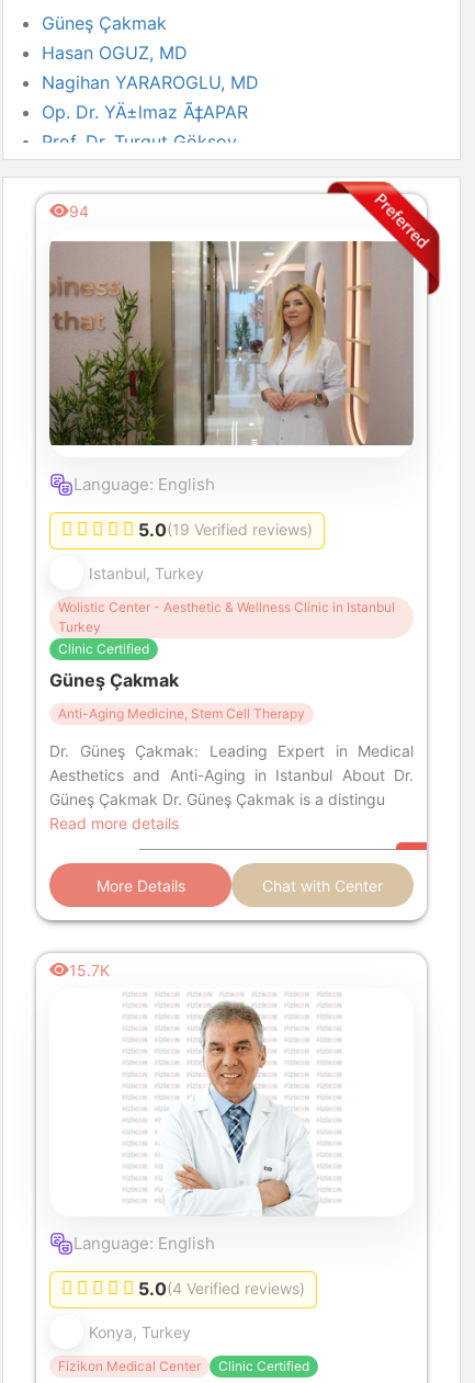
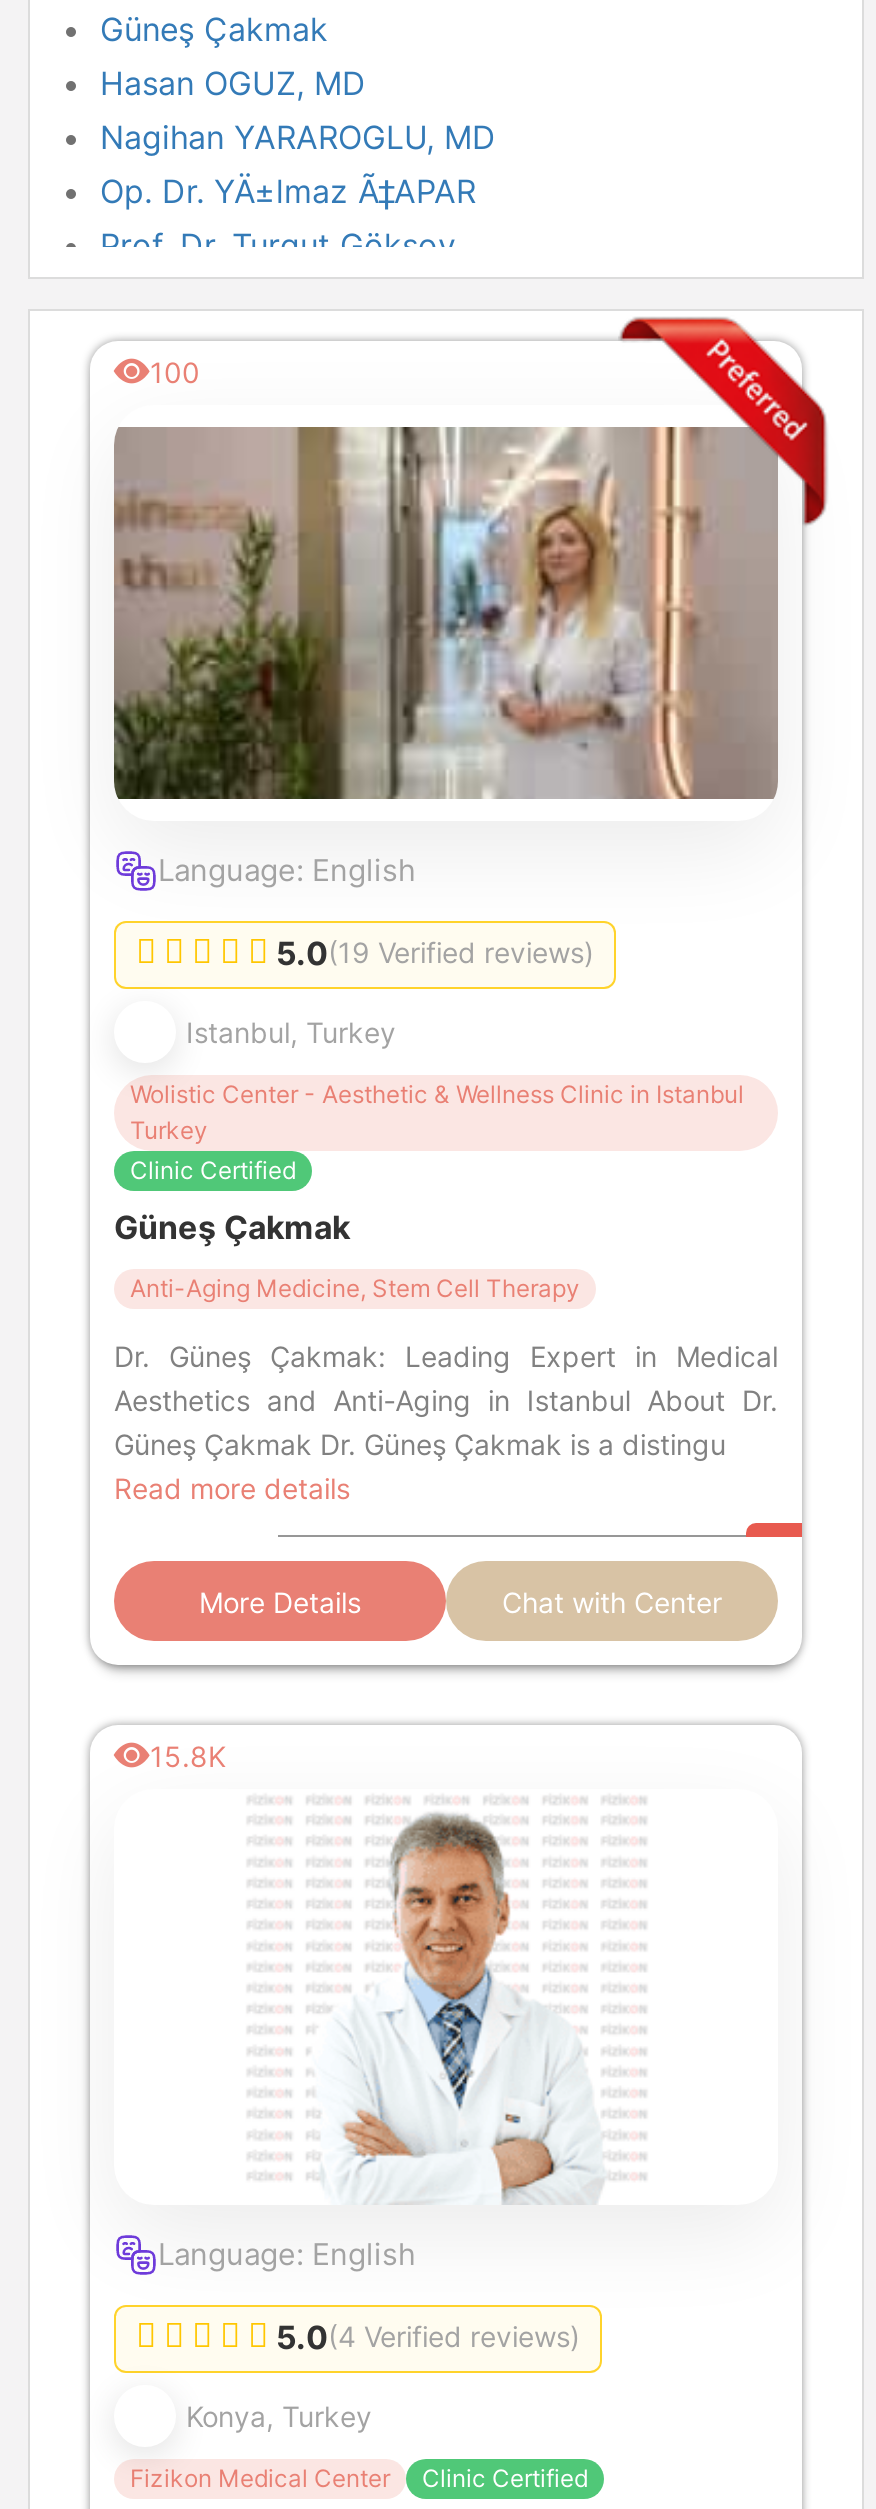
- 94
+ 100

- 15.7K
+ 15.8K
